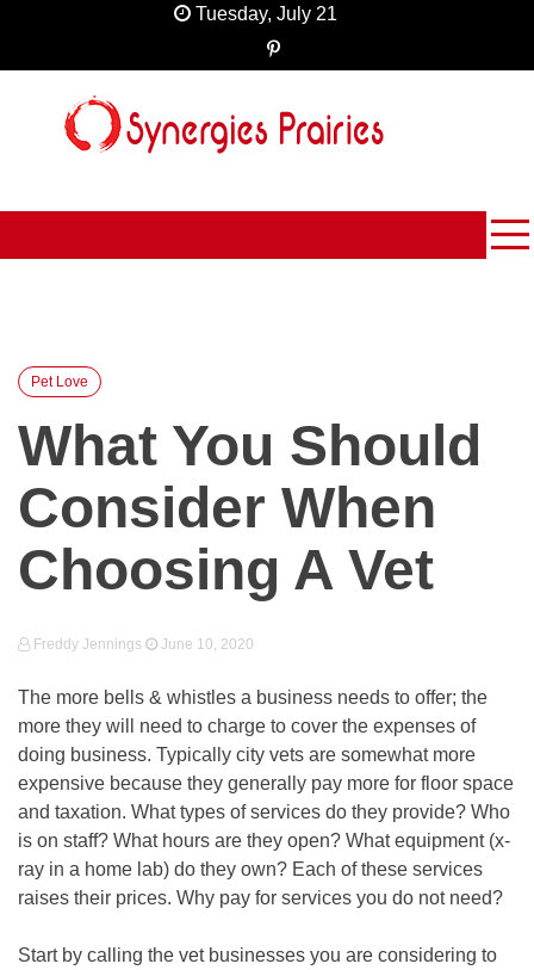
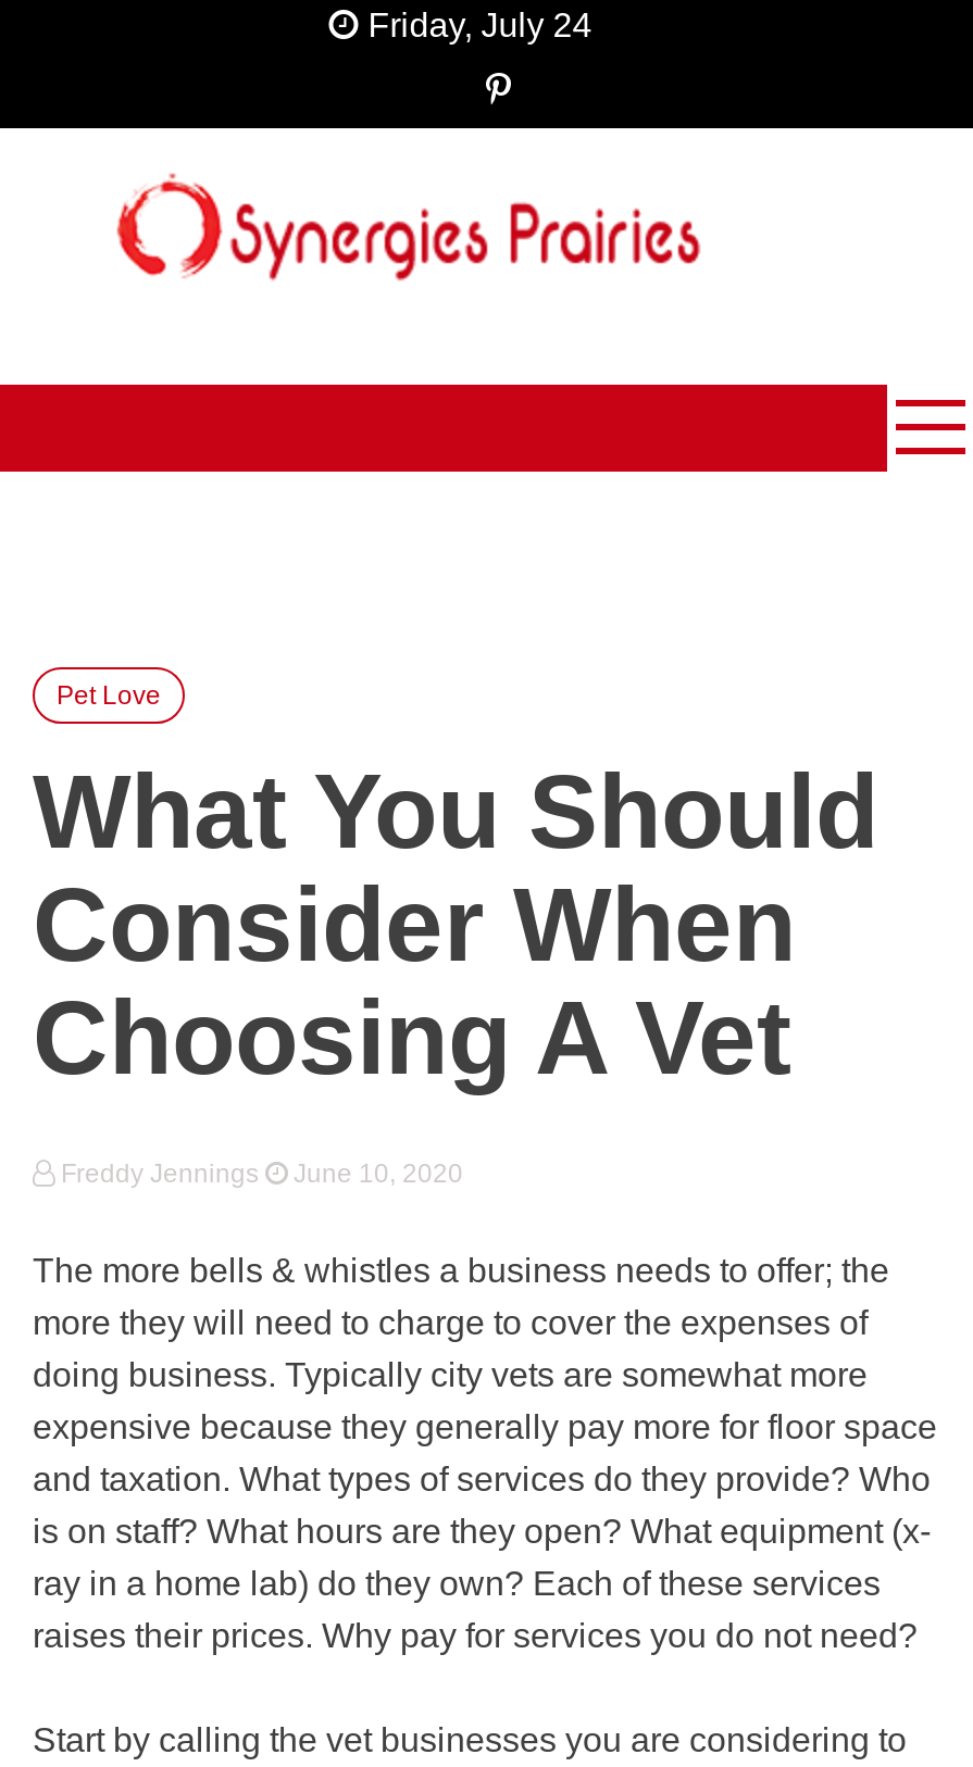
- Tuesday, July 21
+ Friday, July 24
